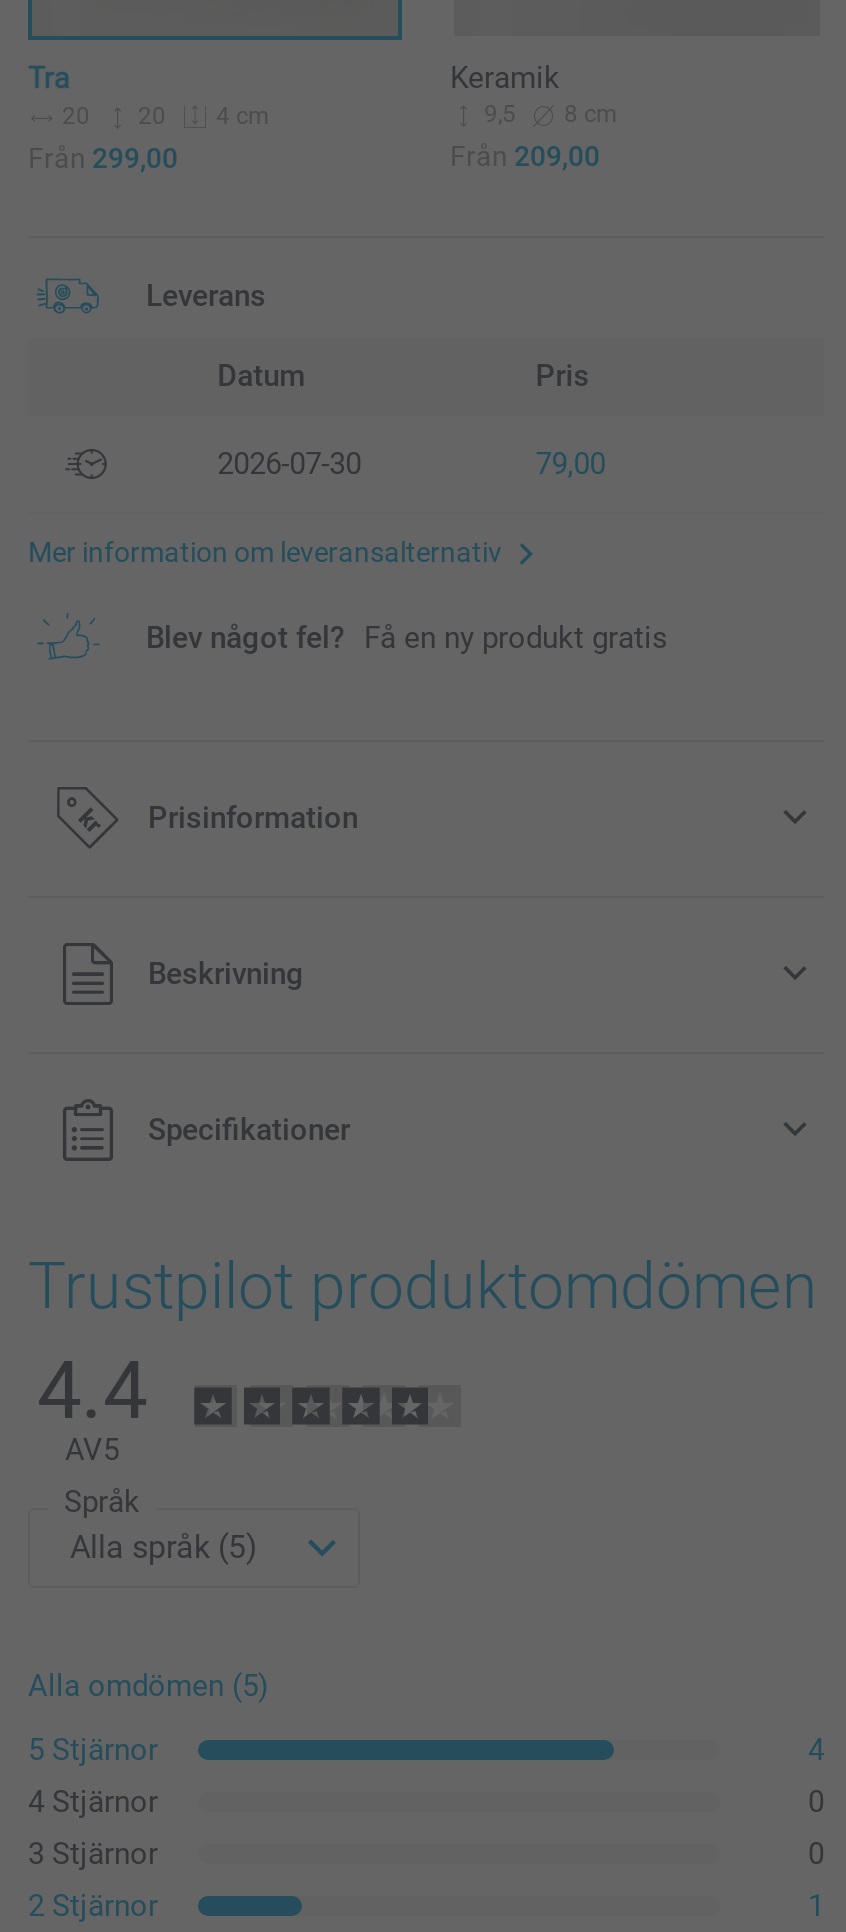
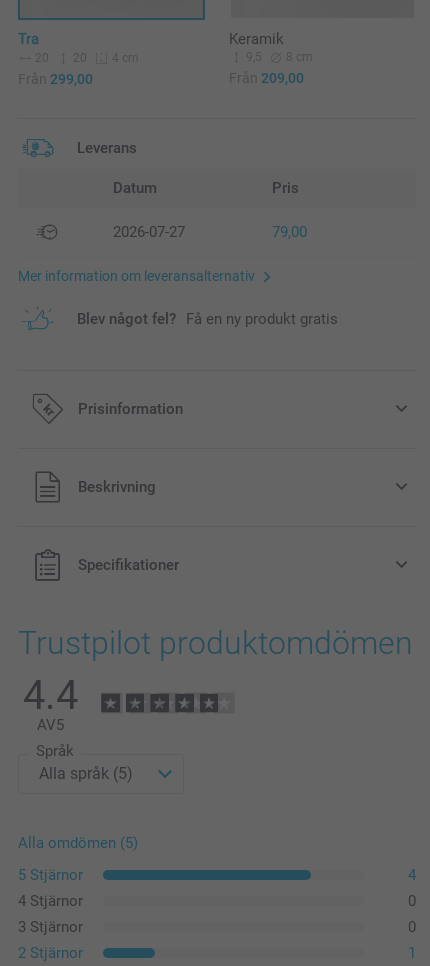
- 2026-07-30
+ 2026-07-27
